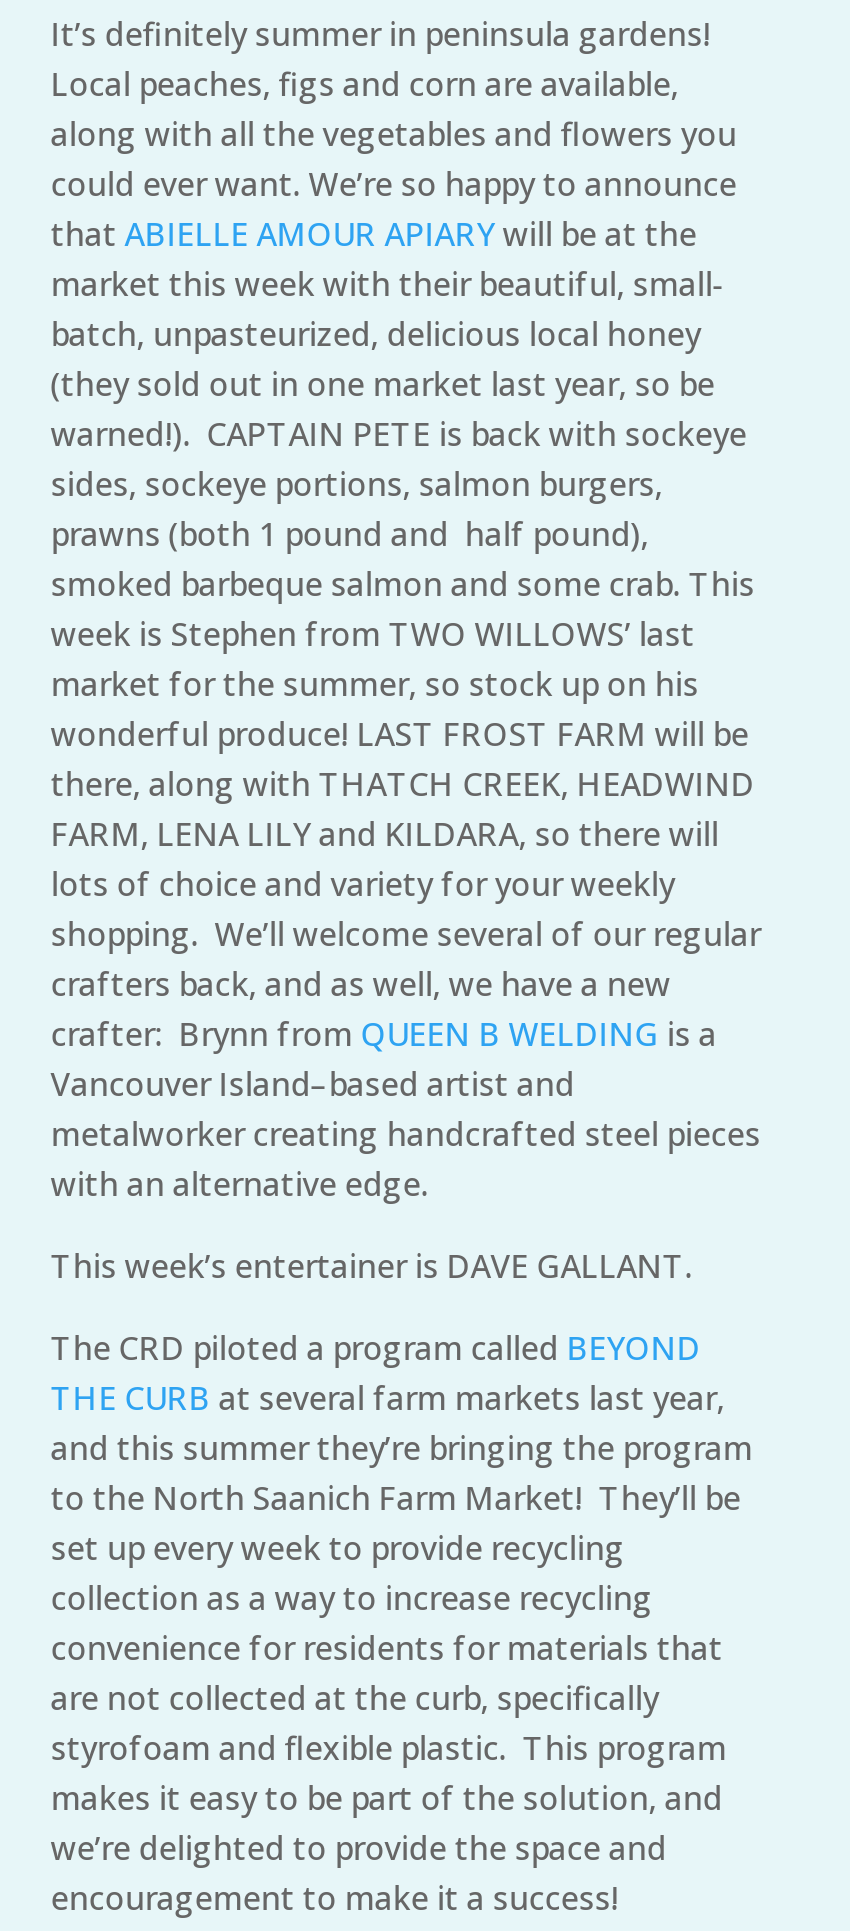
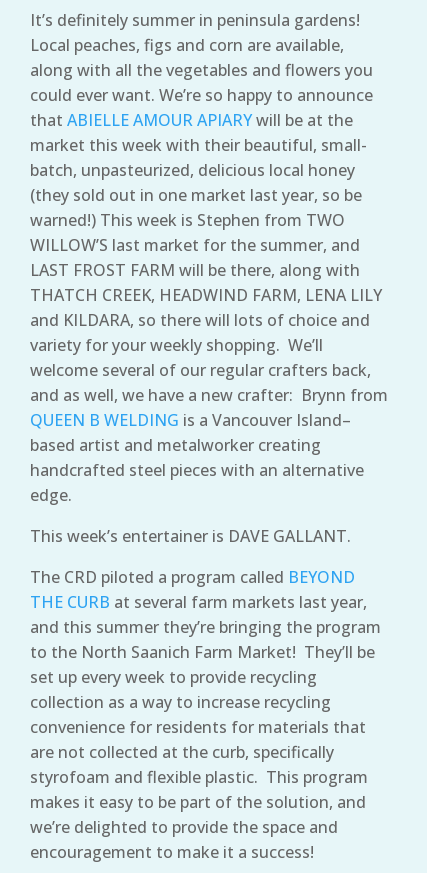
- warned!). CAPTAIN PETE is back with sockeye
- sides, sockeye portions, salmon burgers,
- prawns (both 1 pound and half pound),
- smoked barbeque salmon and some crab. This
- week is Stephen from TWO WILLOWS’ last
- market for the summer, so stock up on his
- wonderful produce! LAST FROST FARM will be
- there, along with THATCH CREEK, HEADWIND
- FARM, LENA LILY and KILDARA, so there will
- lots of choice and variety for your weekly
- shopping. We’ll welcome several of our regular
- crafters back, and as well, we have a new
- crafter: Brynn from QUEEN B WELDING is a
- Vancouver Island–based artist and
- metalworker creating handcrafted steel pieces
- with an alternative edge.
+ warned!) This week is Stephen from TWO
+ WILLOW’S last market for the summer, and
+ LAST FROST FARM will be there, along with
+ THATCH CREEK, HEADWIND FARM, LENA LILY
+ and KILDARA, so there will lots of choice and
+ variety for your weekly shopping. We’ll
+ welcome several of our regular crafters back,
+ and as well, we have a new crafter: Brynn from
+ QUEEN B WELDING is a Vancouver Island–
+ based artist and metalworker creating
+ handcrafted steel pieces with an alternative
+ edge.
